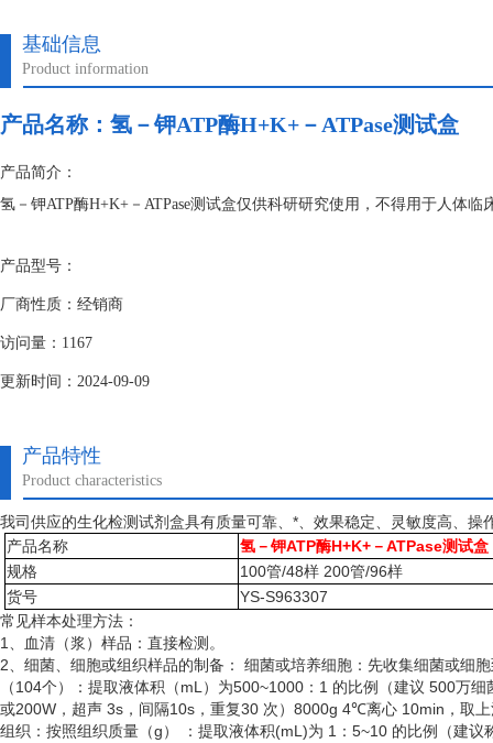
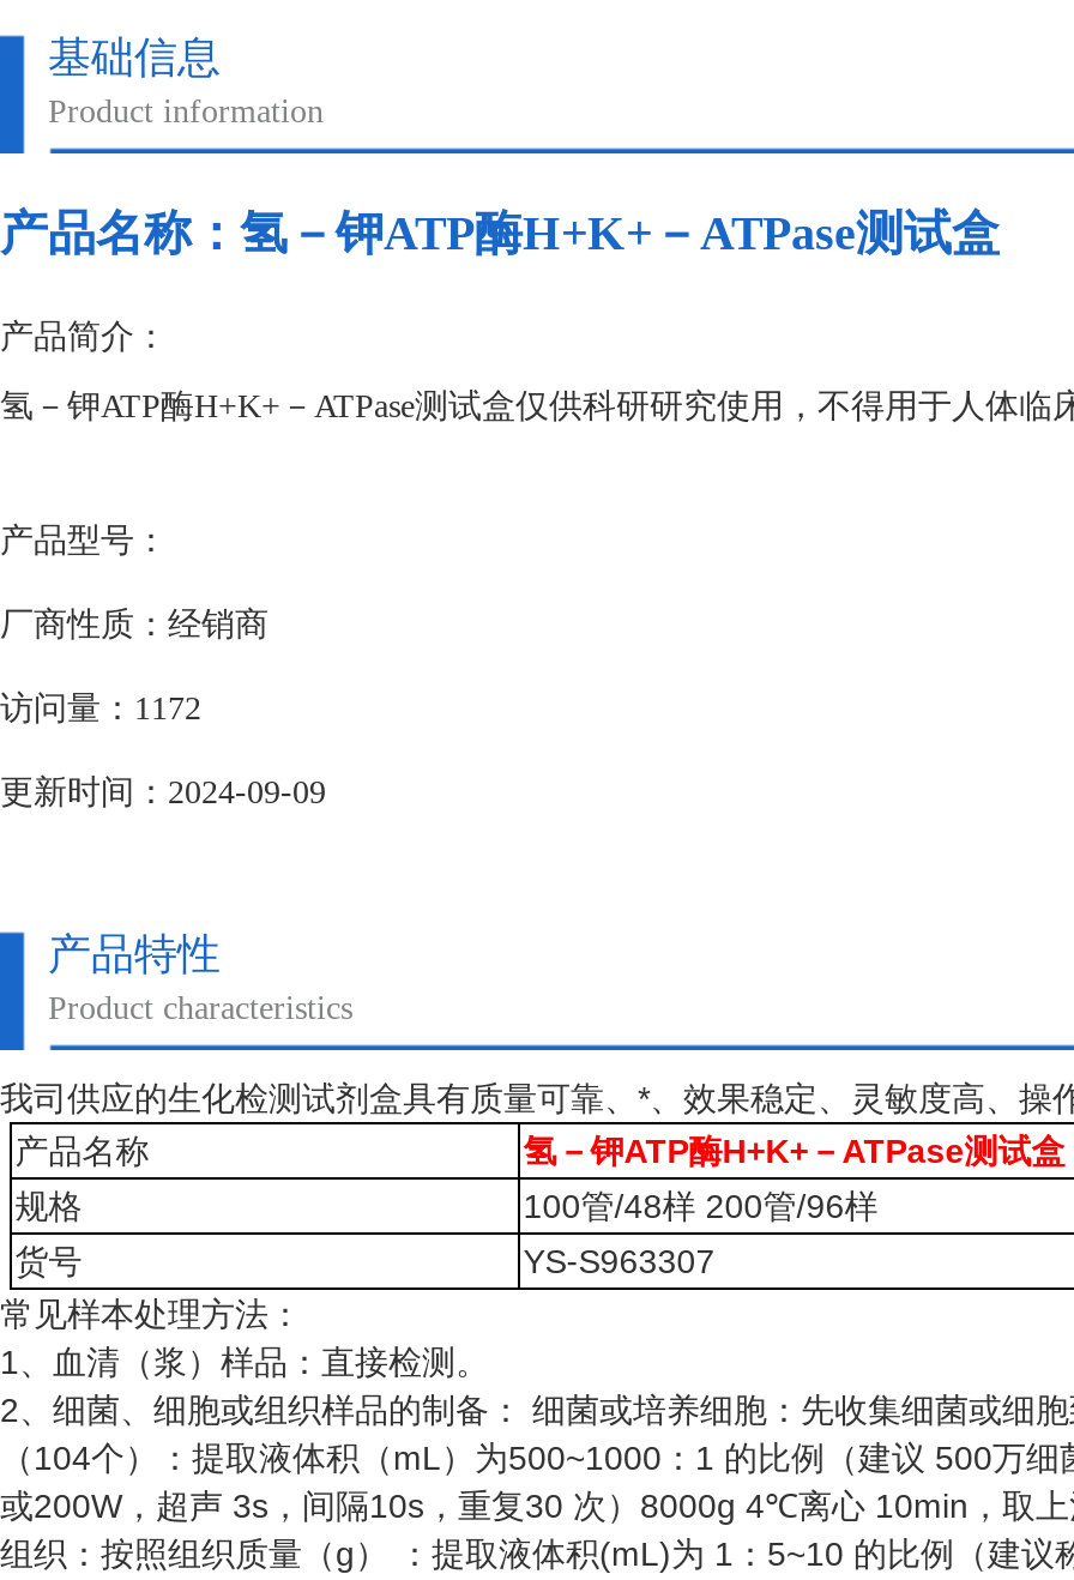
- 访问量：1167
+ 访问量：1172
